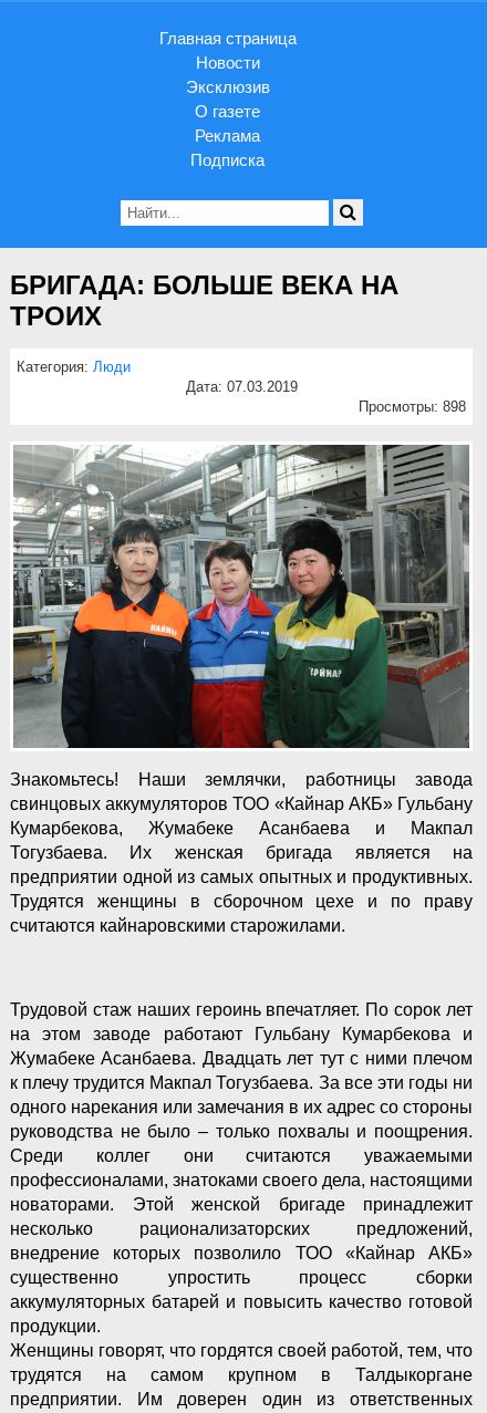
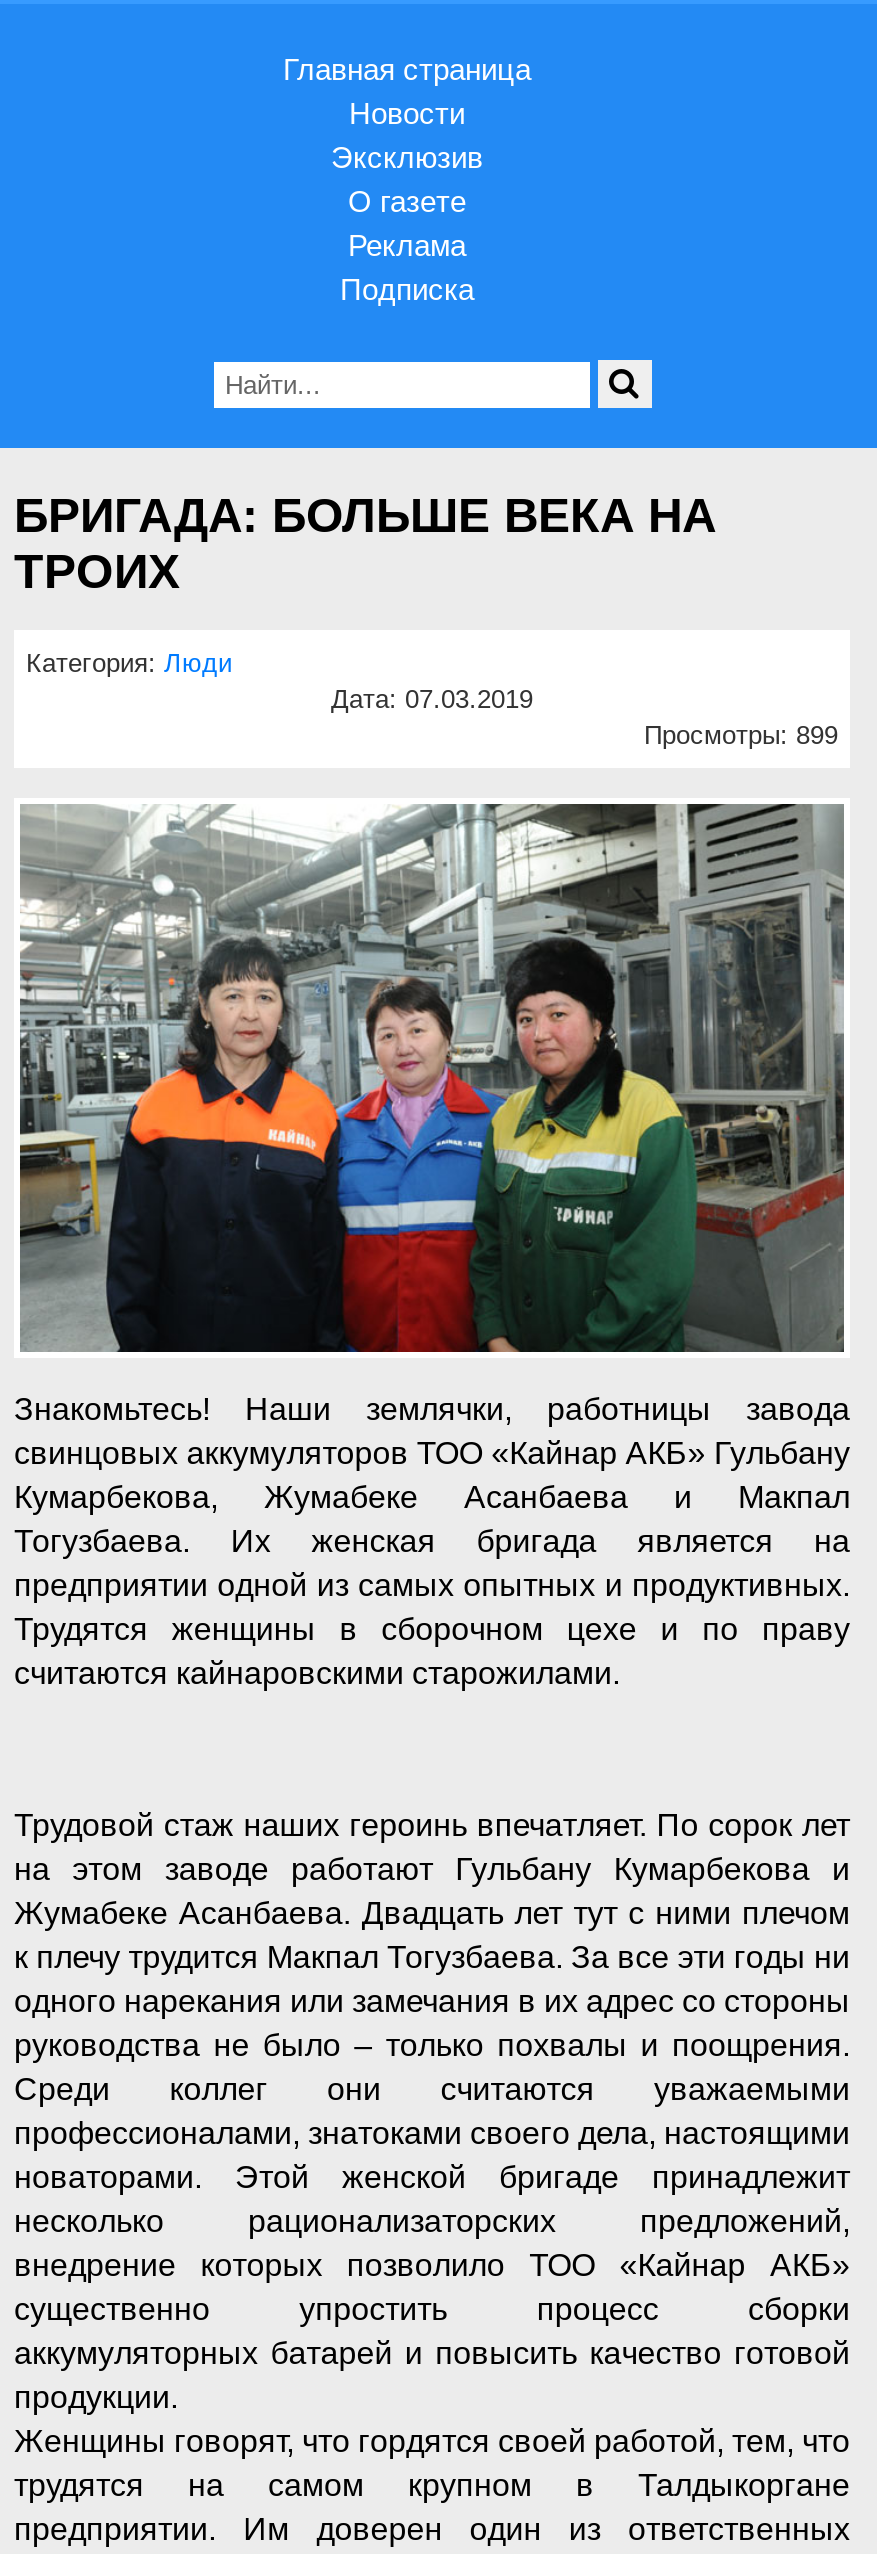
- Просмотры: 898
+ Просмотры: 899
